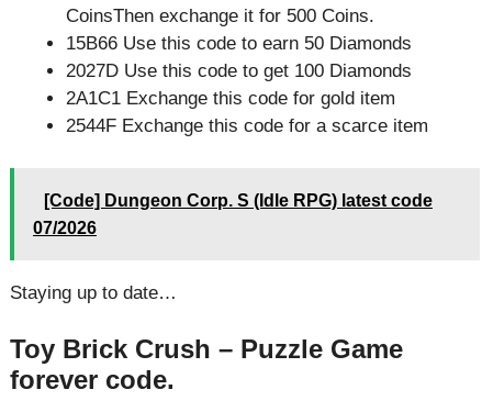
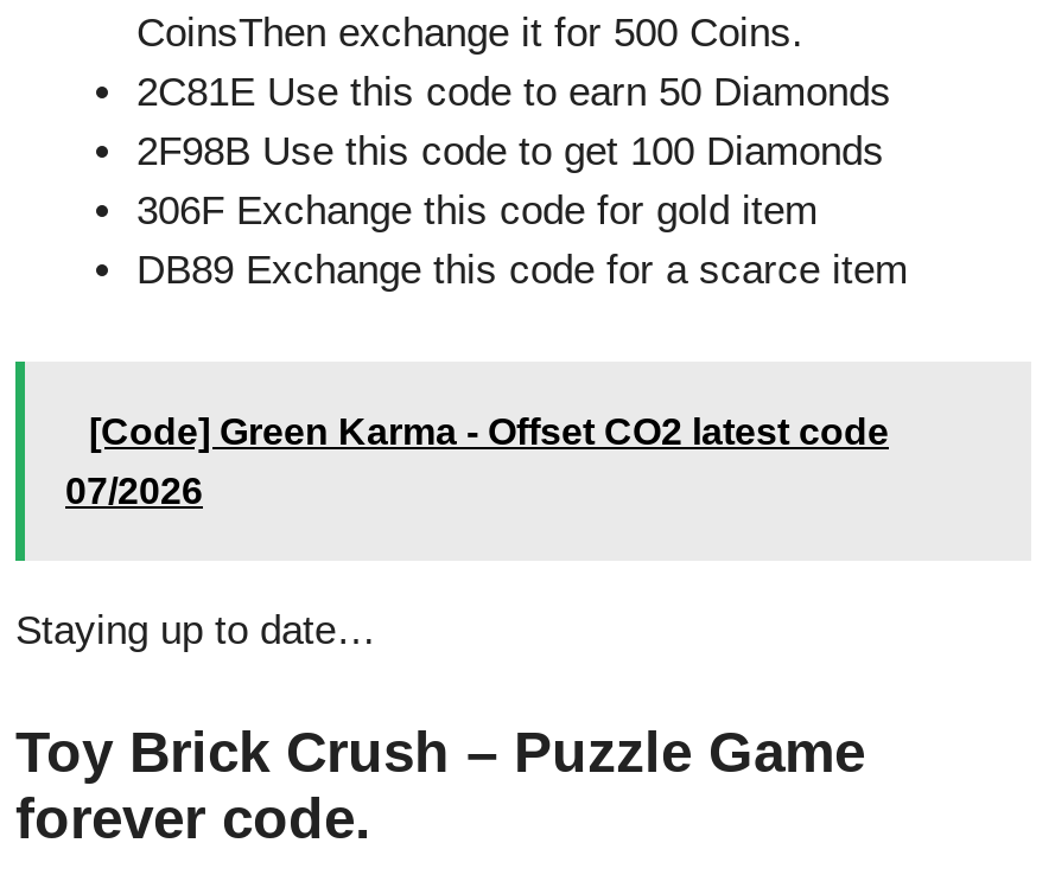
- 15B66 Use this code to earn 50 Diamonds
+ 2C81E Use this code to earn 50 Diamonds

- 2027D Use this code to get 100 Diamonds
+ 2F98B Use this code to get 100 Diamonds

- 2A1C1 Exchange this code for gold item
+ 306F Exchange this code for gold item

- 2544F Exchange this code for a scarce item
+ DB89 Exchange this code for a scarce item

- [Code] Dungeon Corp. S (Idle RPG) latest code
+ [Code] Green Karma - Offset CO2 latest code
